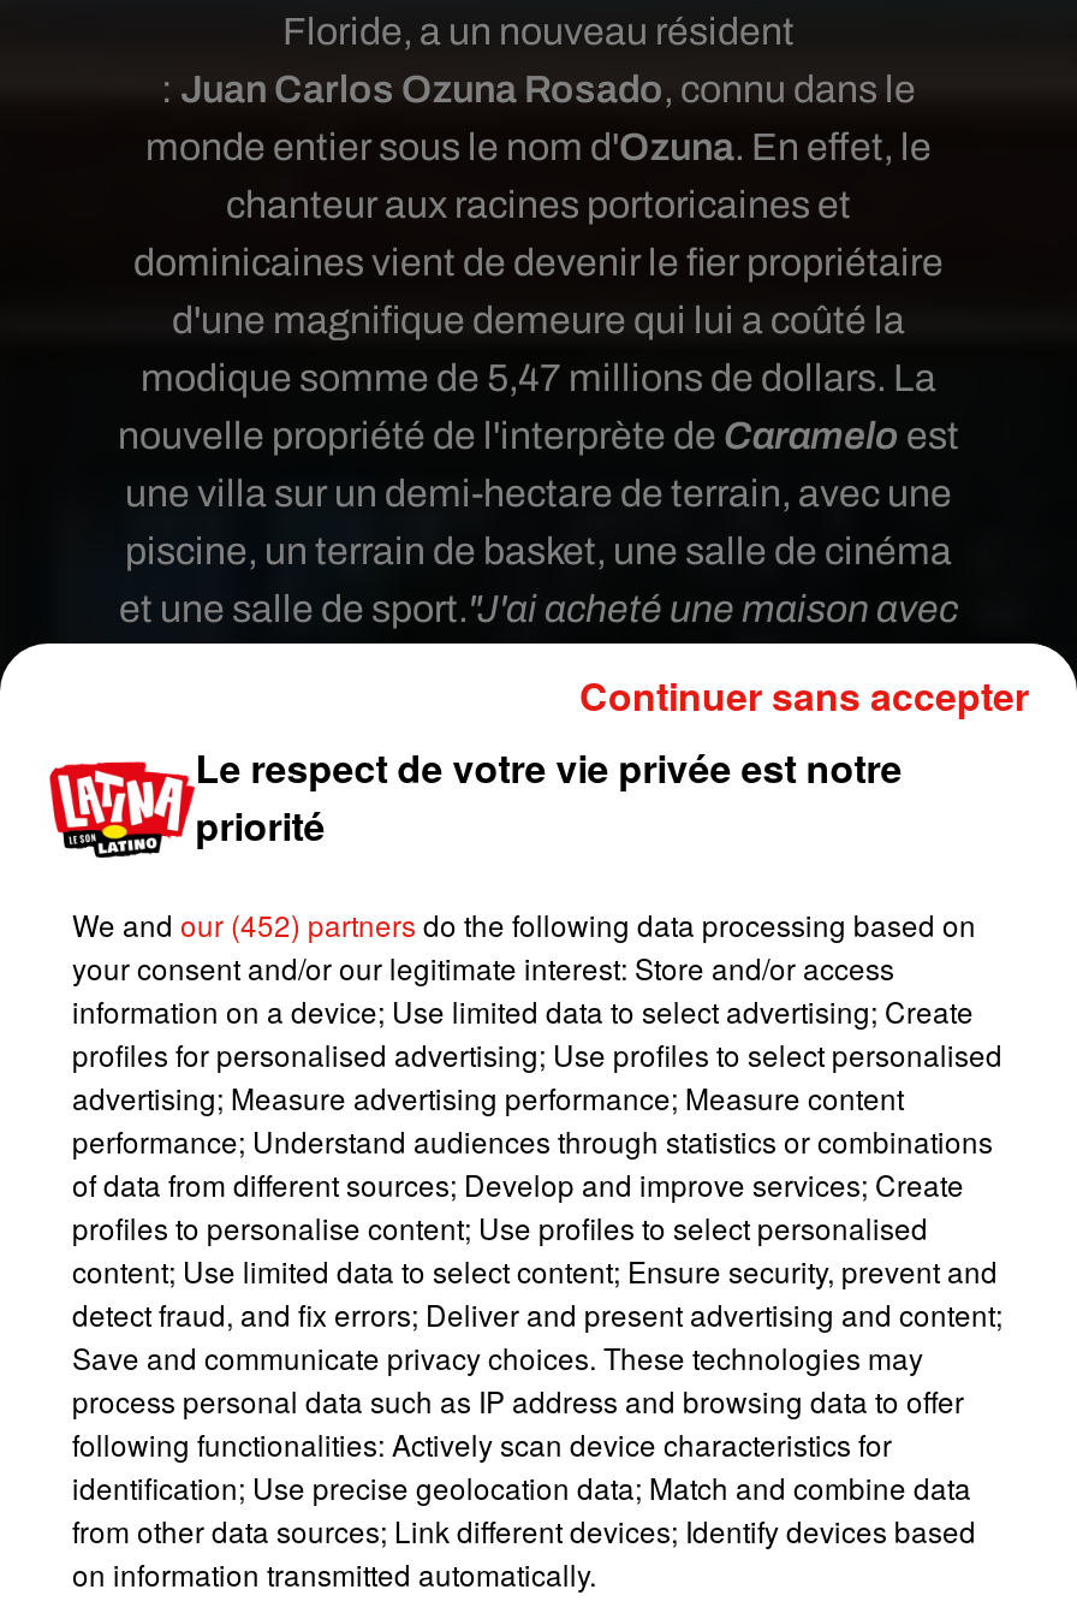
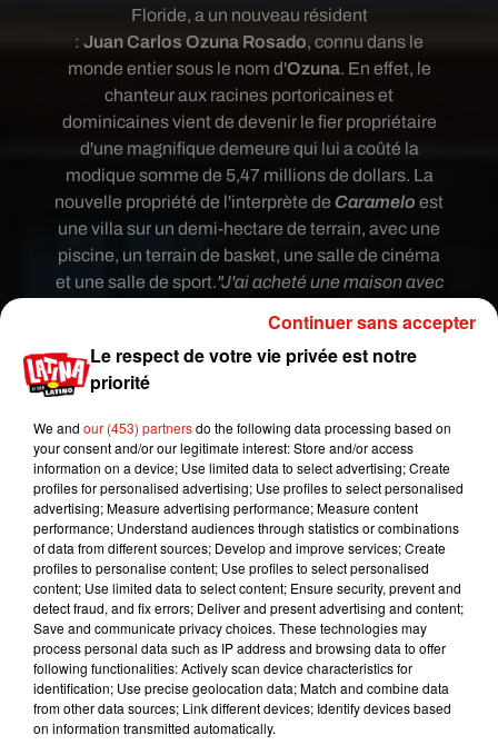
- We and our (452) partners do the following data processing based on
+ We and our (453) partners do the following data processing based on
